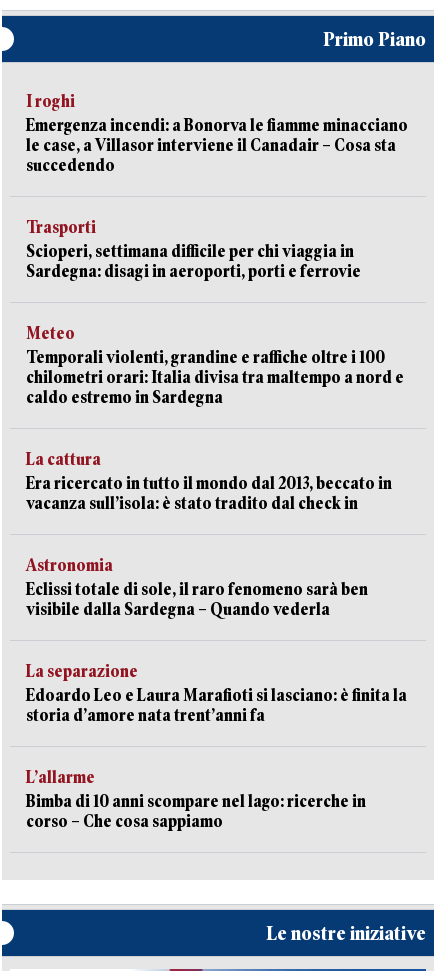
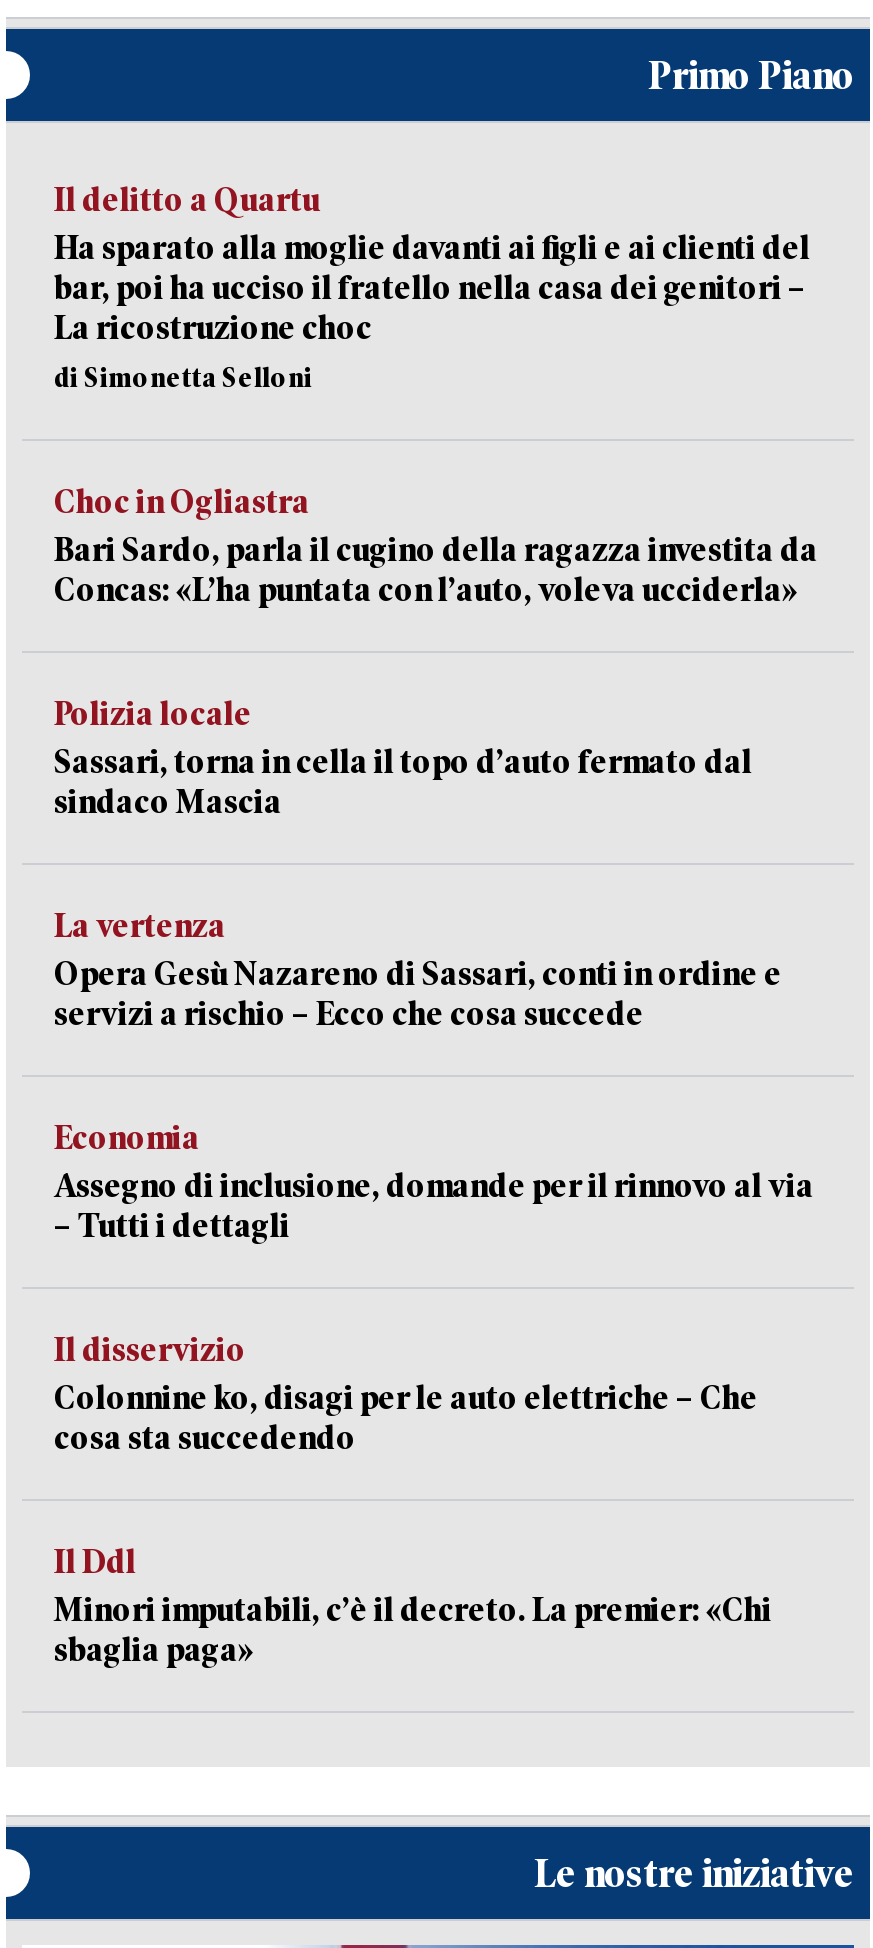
- I roghi
- Emergenza incendi: a Bonorva le fiamme minacciano
- le case, a Villasor interviene il Canadair – Cosa sta
- succedendo
+ Il delitto a Quartu
+ Ha sparato alla moglie davanti ai figli e ai clienti del
+ bar, poi ha ucciso il fratello nella casa dei genitori –
+ La ricostruzione choc
+ di Simonetta Selloni

- Trasporti
- Scioperi, settimana difficile per chi viaggia in
- Sardegna: disagi in aeroporti, porti e ferrovie
+ Choc in Ogliastra
+ Bari Sardo, parla il cugino della ragazza investita da
+ Concas: «L’ha puntata con l’auto, voleva ucciderla»

- Meteo
- Temporali violenti, grandine e raffiche oltre i 100
- chilometri orari: Italia divisa tra maltempo a nord e
- caldo estremo in Sardegna
+ Polizia locale
+ Sassari, torna in cella il topo d’auto fermato dal
+ sindaco Mascia

- La cattura
- Era ricercato in tutto il mondo dal 2013, beccato in
- vacanza sull’isola: è stato tradito dal check in
+ La vertenza
+ Opera Gesù Nazareno di Sassari, conti in ordine e
+ servizi a rischio – Ecco che cosa succede

- Astronomia
- Eclissi totale di sole, il raro fenomeno sarà ben
- visibile dalla Sardegna – Quando vederla
+ Economia
+ Assegno di inclusione, domande per il rinnovo al via
+ – Tutti i dettagli

- La separazione
- Edoardo Leo e Laura Marafioti si lasciano: è finita la
- storia d’amore nata trent’anni fa
+ Il disservizio
+ Colonnine ko, disagi per le auto elettriche – Che
+ cosa sta succedendo

- L’allarme
- Bimba di 10 anni scompare nel lago: ricerche in
- corso – Che cosa sappiamo
+ Il Ddl
+ Minori imputabili, c’è il decreto. La premier: «Chi
+ sbaglia paga»
